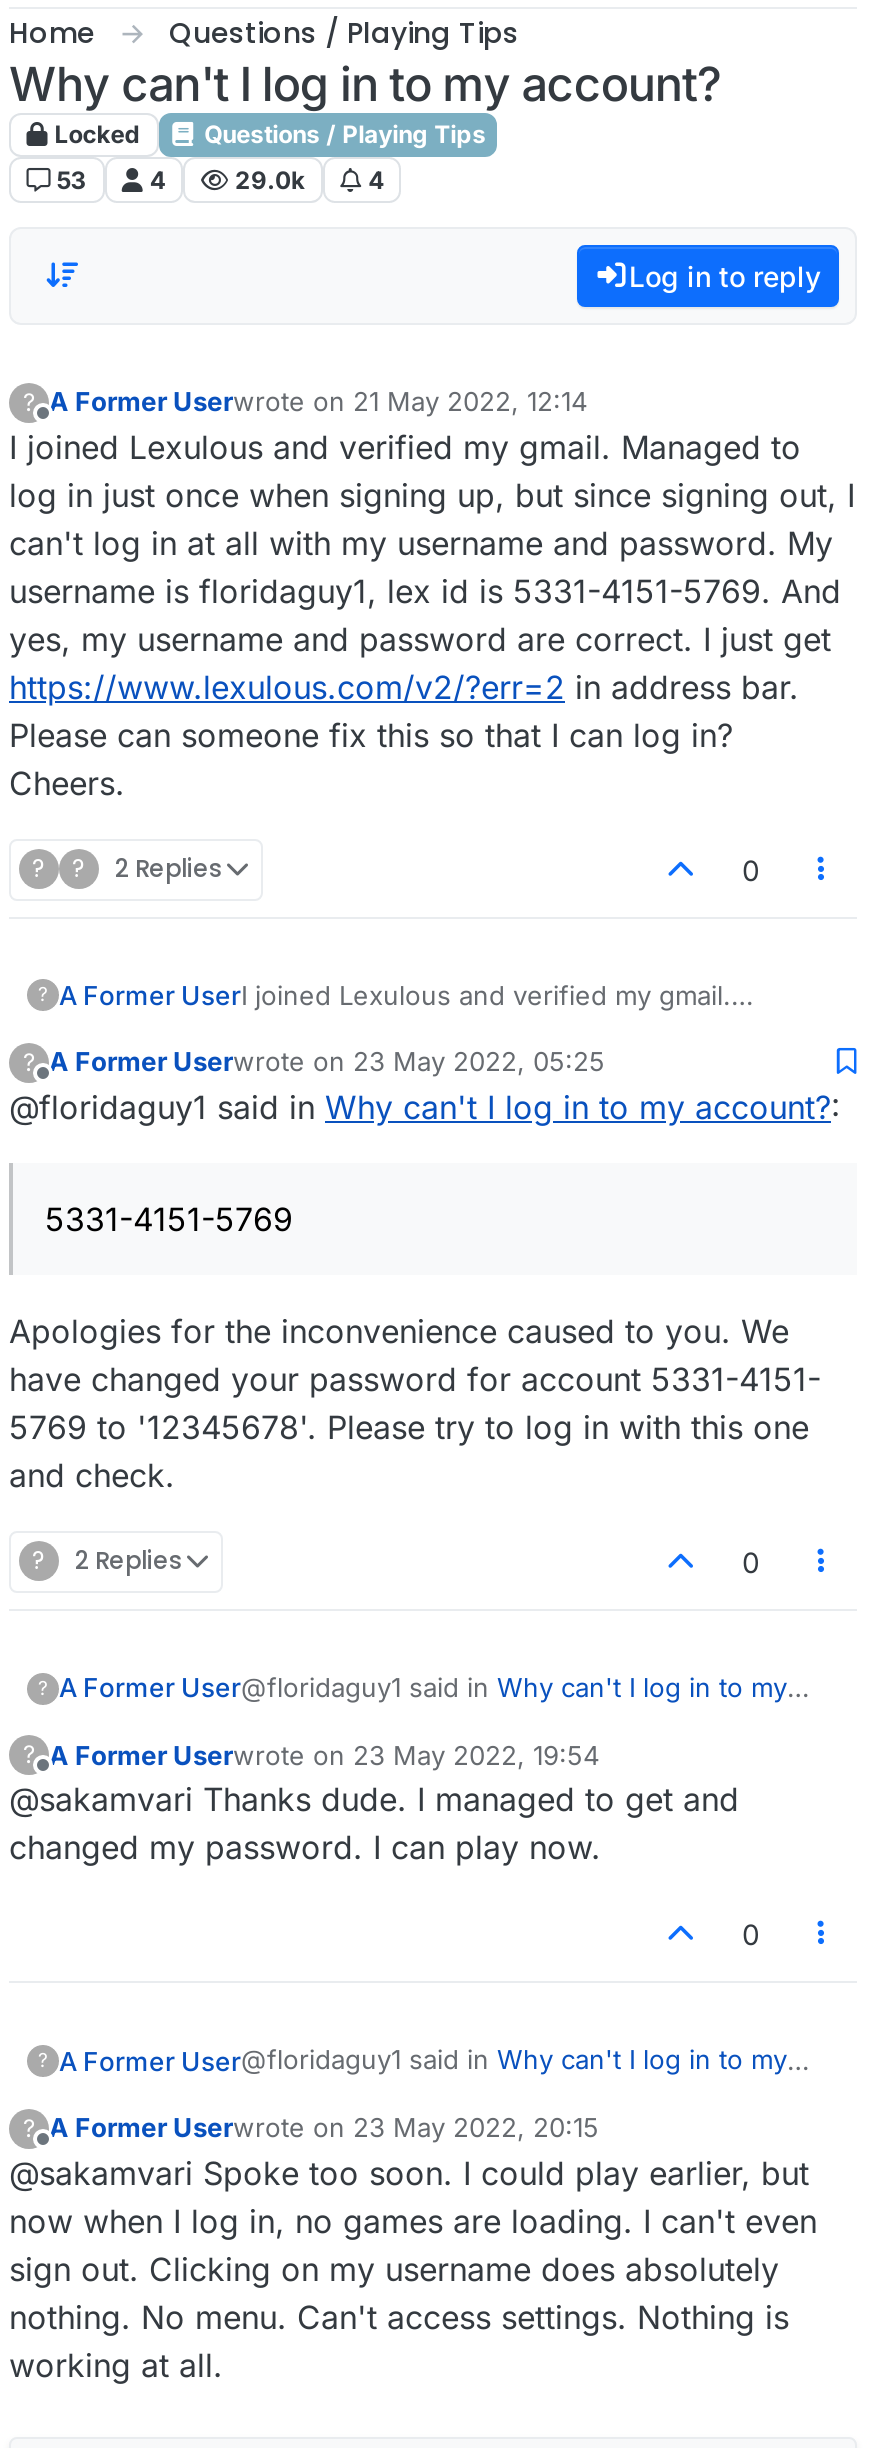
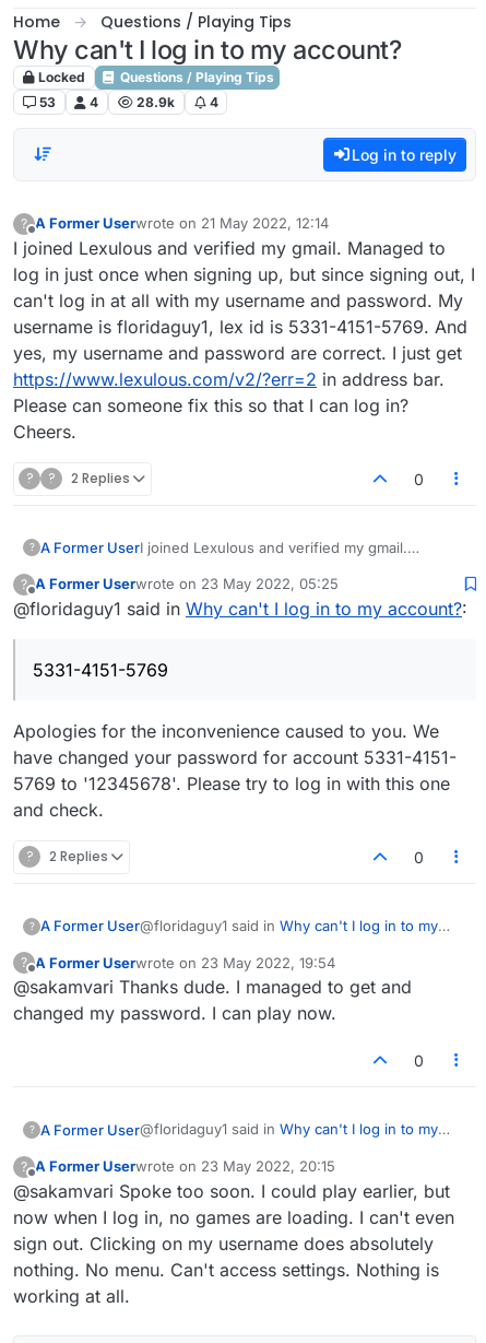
- 29.0k
+ 28.9k
